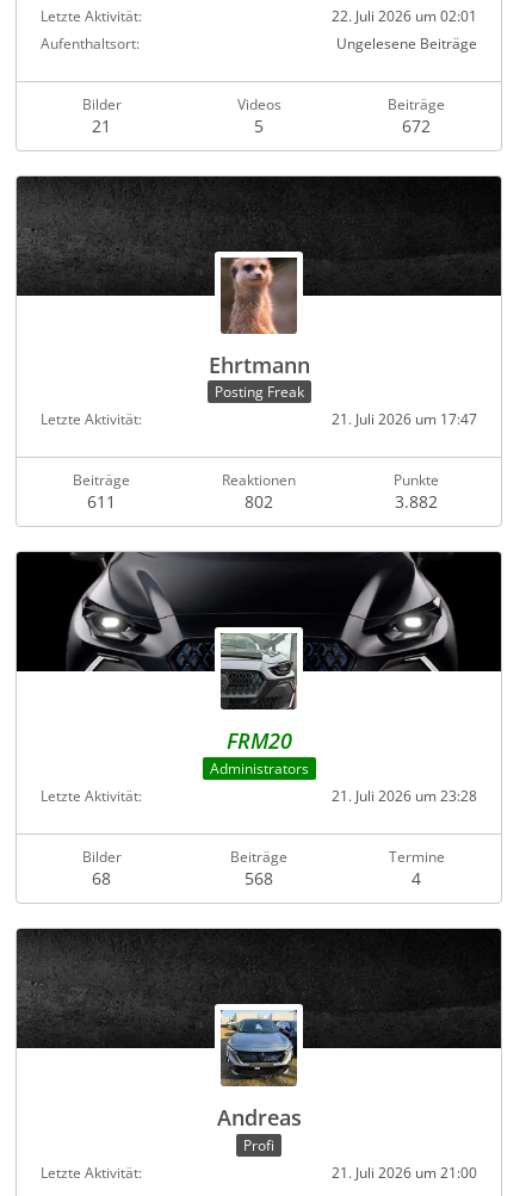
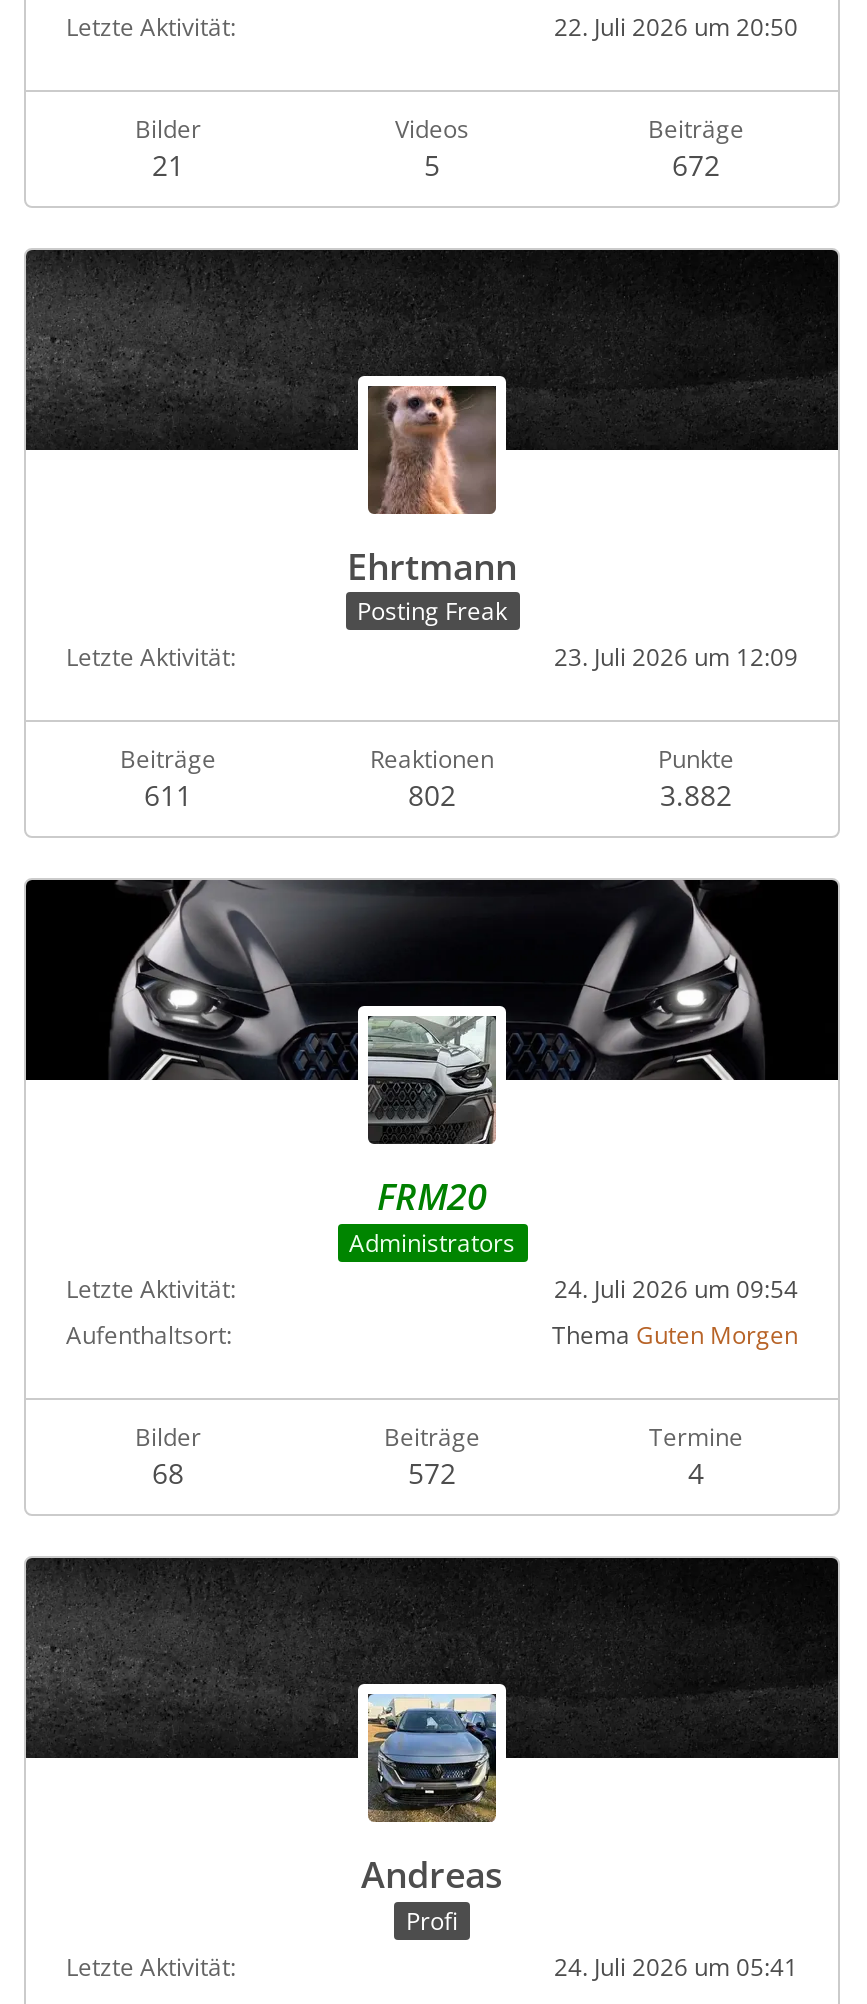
- 22. Juli 2026 um 02:01
- Ungelesene Beiträge
+ 22. Juli 2026 um 20:50

moved down: Aufenthaltsort

moved up: [image] | Bilder | 21 | ... | Administrators | Letzte Aktivität

- 21. Juli 2026 um 17:47
+ 23. Juli 2026 um 12:09

- 21. Juli 2026 um 23:28
+ 24. Juli 2026 um 09:54
+ Thema Guten Morgen

- 568
+ 572

- 21. Juli 2026 um 21:00
+ 24. Juli 2026 um 05:41
